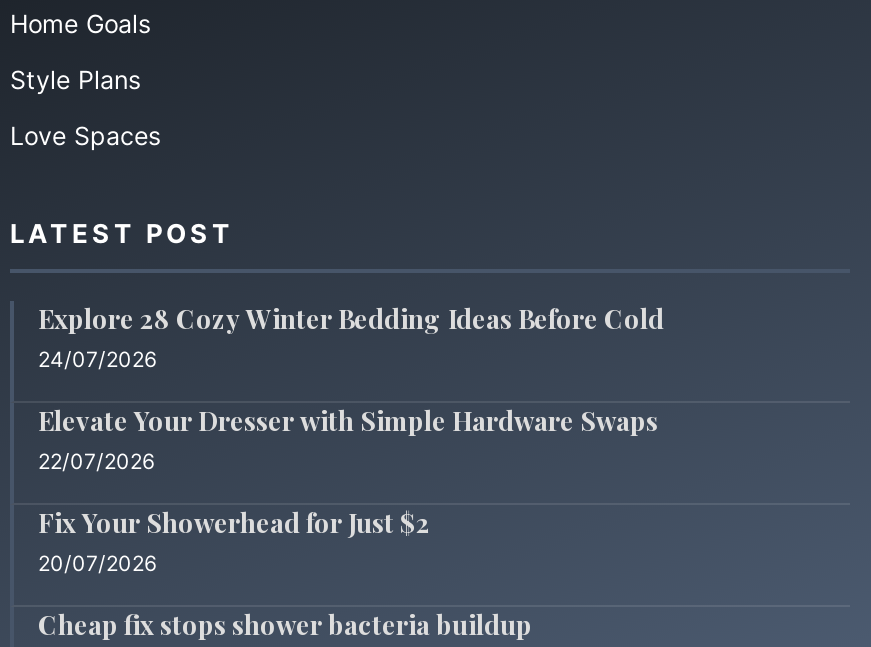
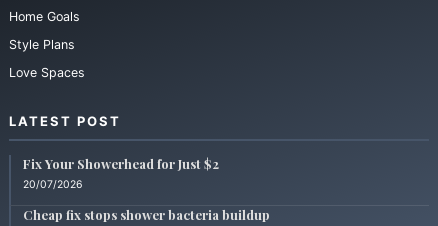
- Explore 28 Cozy Winter Bedding Ideas Before Cold
- 24/07/2026
- Elevate Your Dresser with Simple Hardware Swaps
- 22/07/2026
